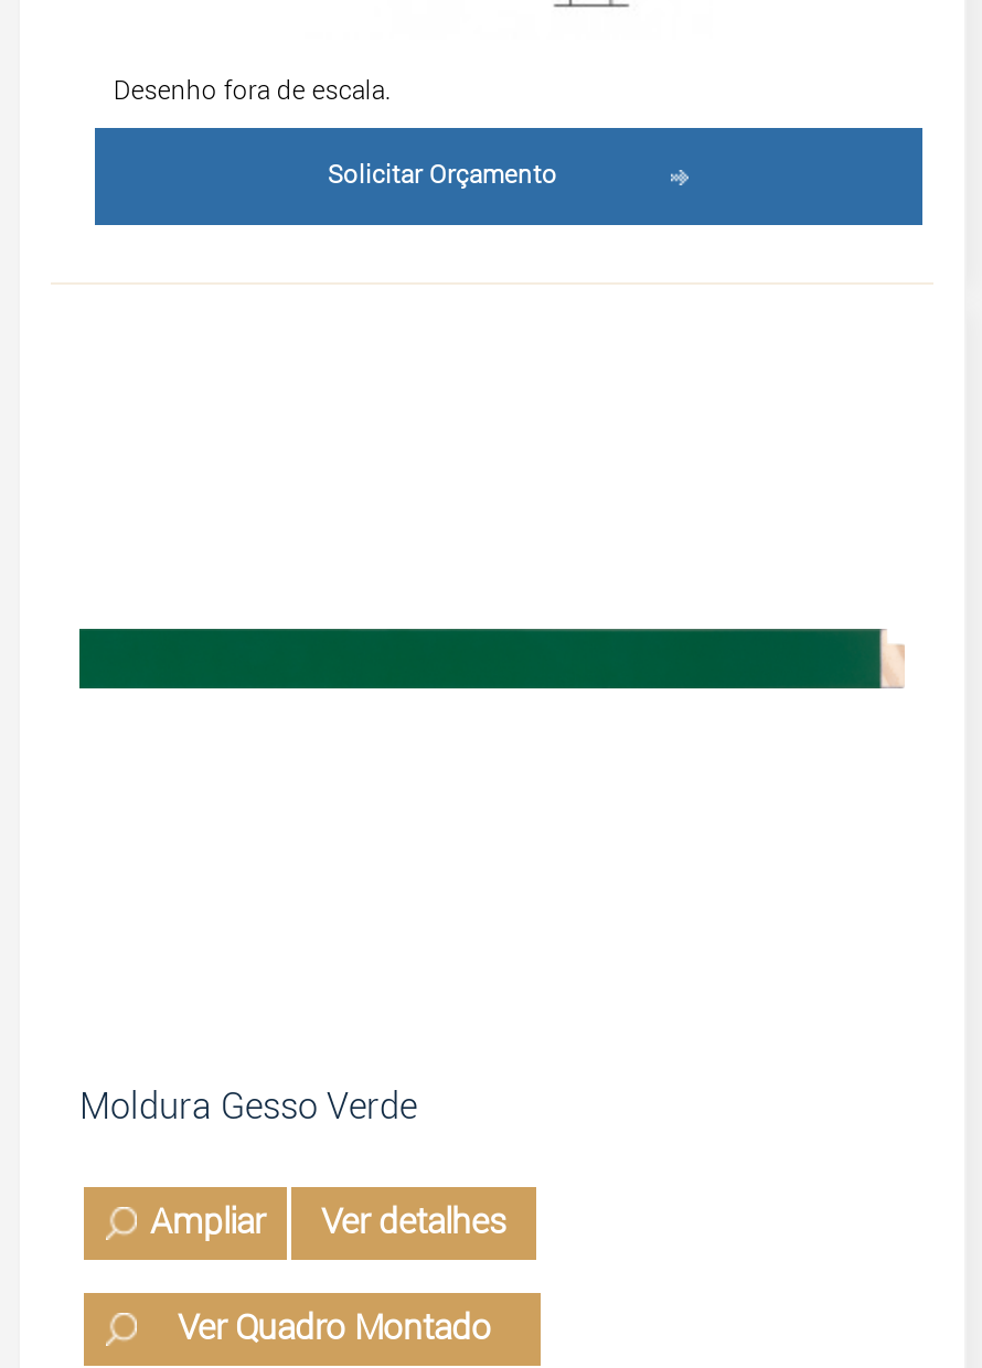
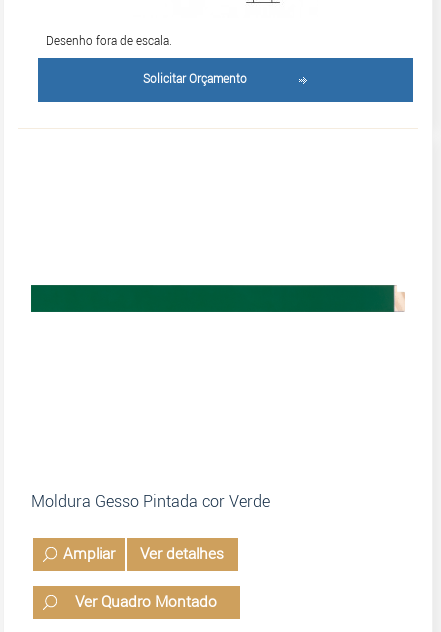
- Moldura Gesso Verde
+ Moldura Gesso Pintada cor Verde
